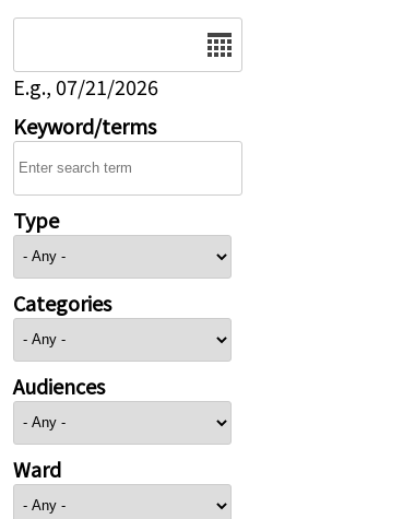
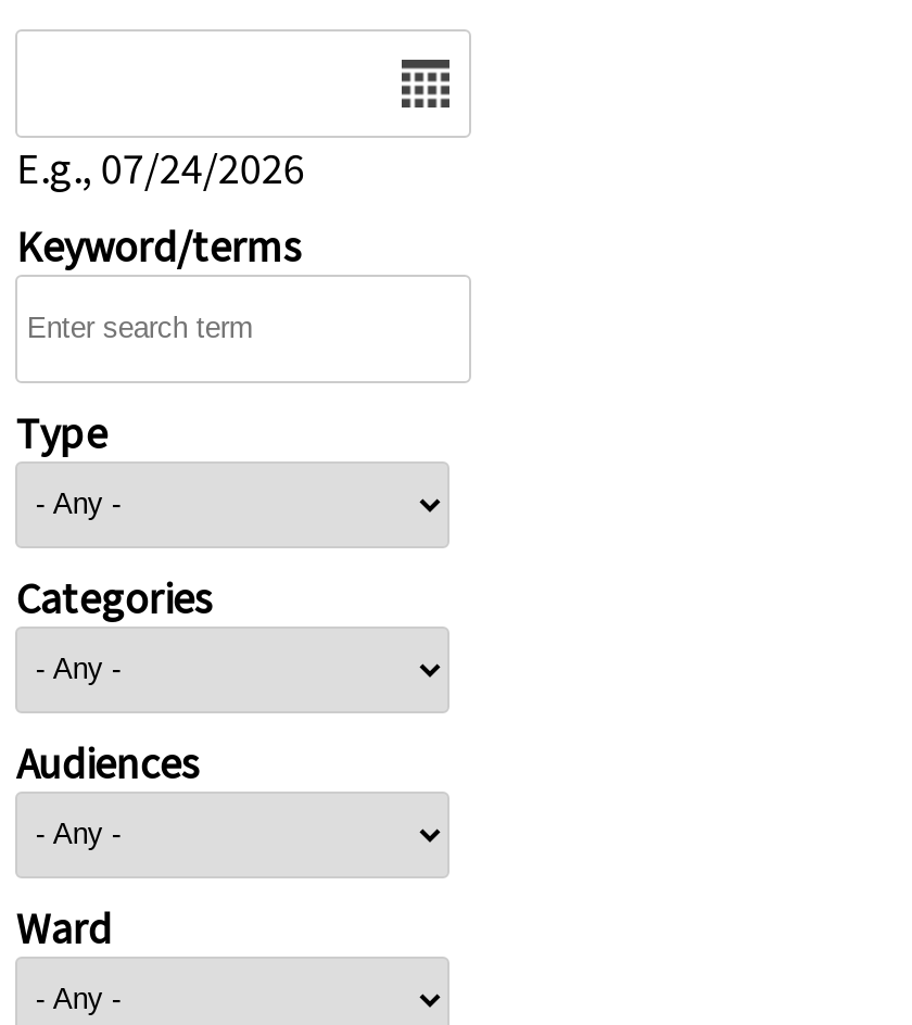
- E.g., 07/21/2026
+ E.g., 07/24/2026
